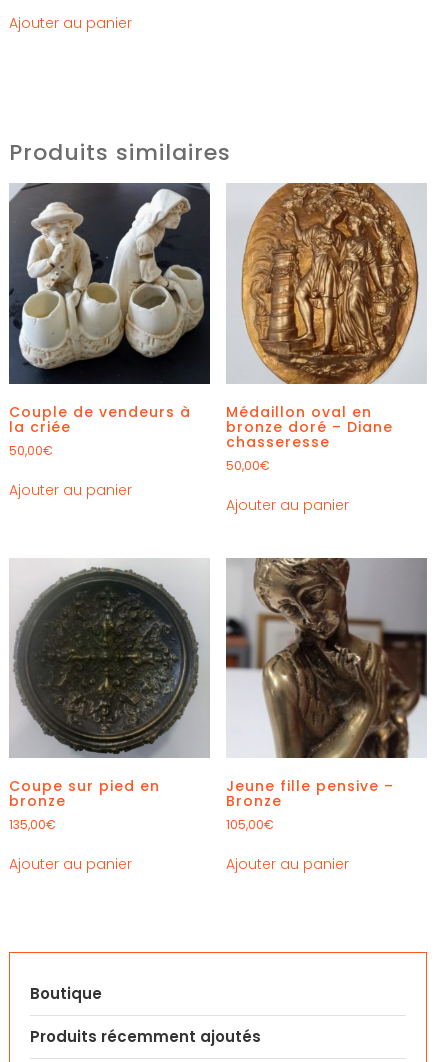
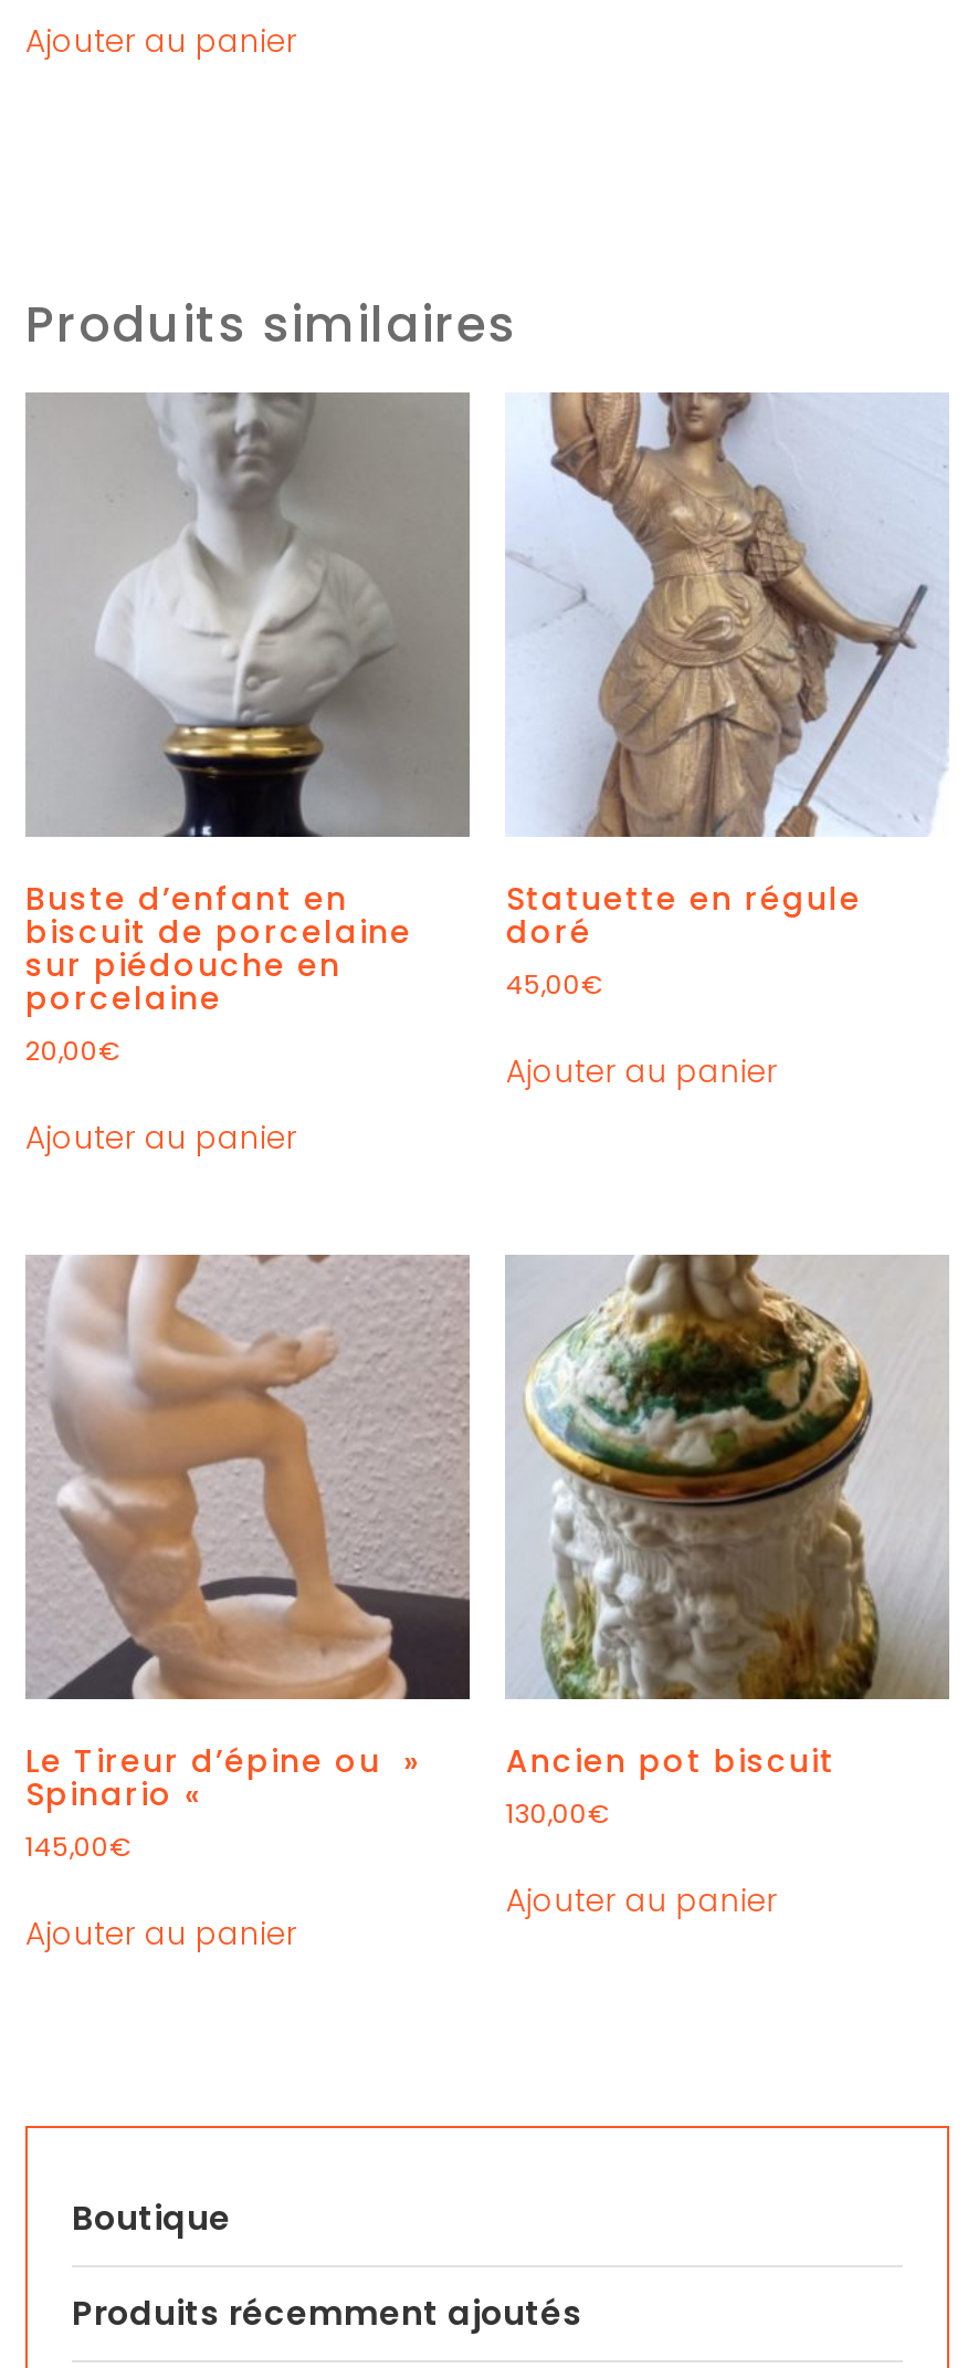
- [image]
- Couple de vendeurs à
- la criée
- 50,00€
+ [image]
+ Buste d’enfant en
+ biscuit de porcelaine
+ sur piédouche en
+ porcelaine
+ 20,00€

- [image]
- Médaillon oval en
- bronze doré – Diane
- chasseresse
- 50,00€
+ [image]
+ Statuette en régule
+ doré
+ 45,00€

- [image]
- Coupe sur pied en
- bronze
- 135,00€
+ [image]
+ Le Tireur d’épine ou »
+ Spinario «
+ 145,00€

- [image]
- Jeune fille pensive –
- Bronze
- 105,00€
+ [image]
+ Ancien pot biscuit
+ 130,00€
